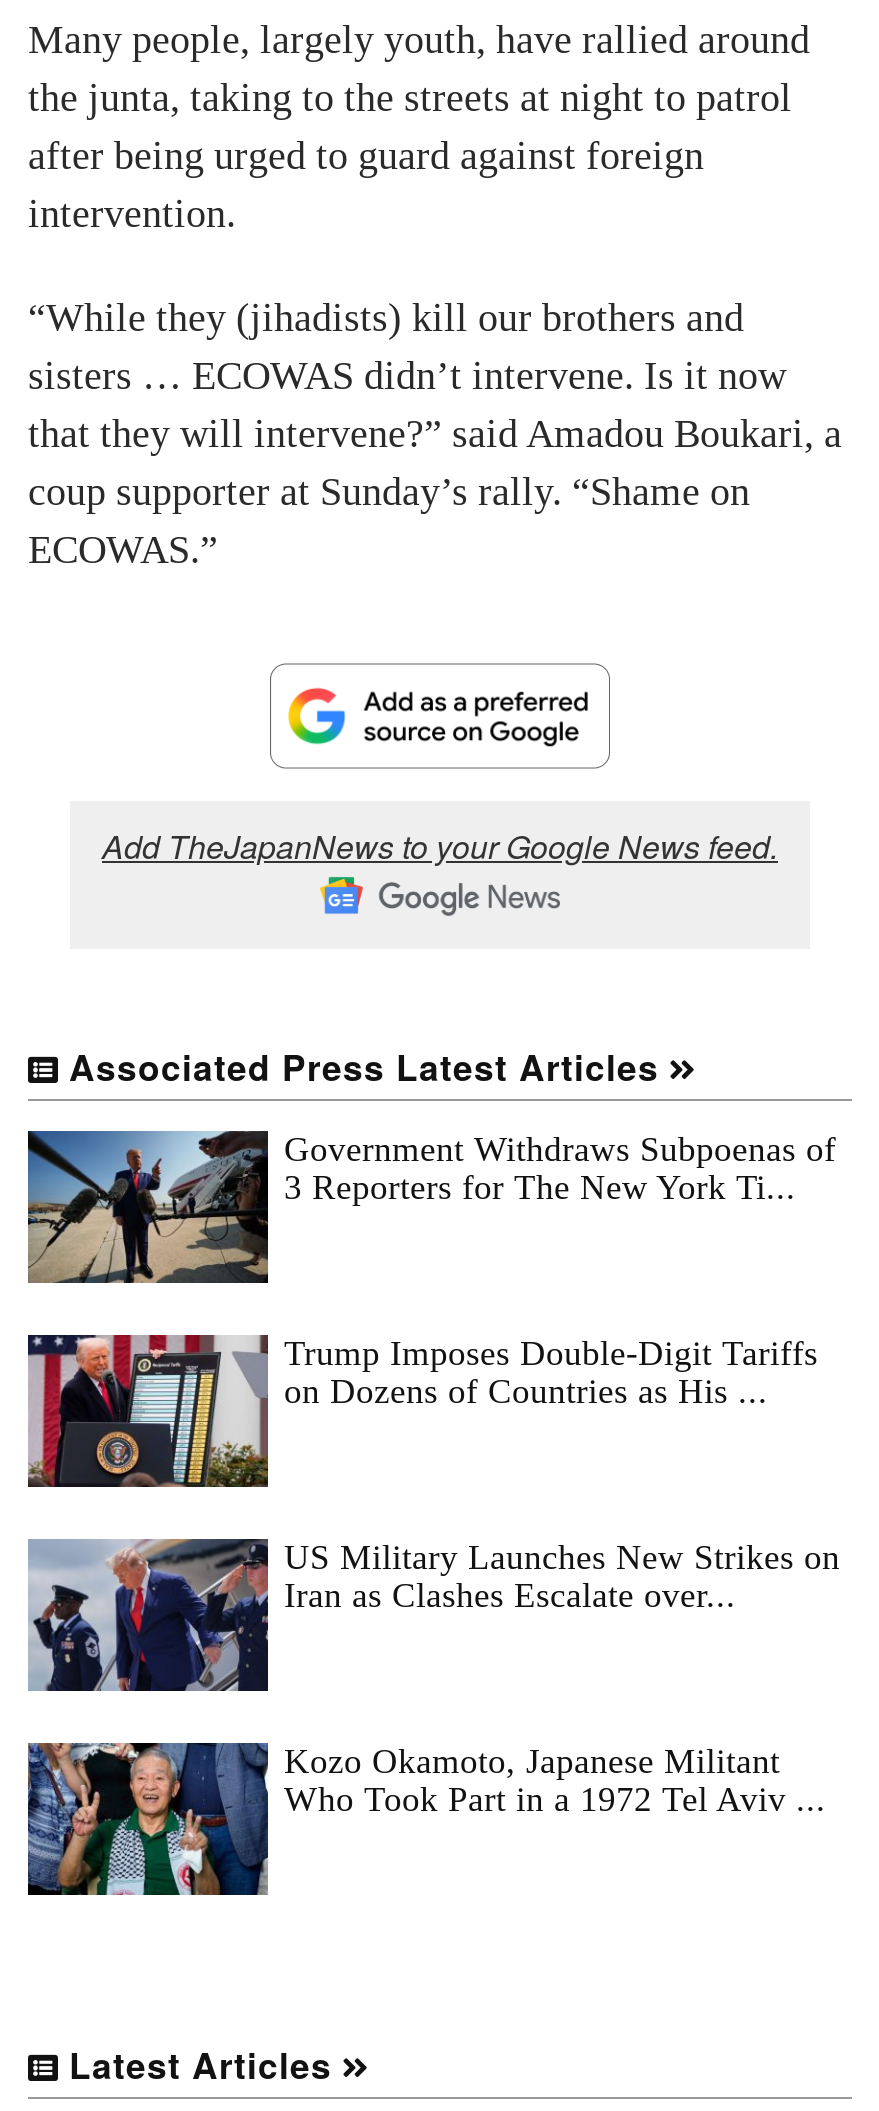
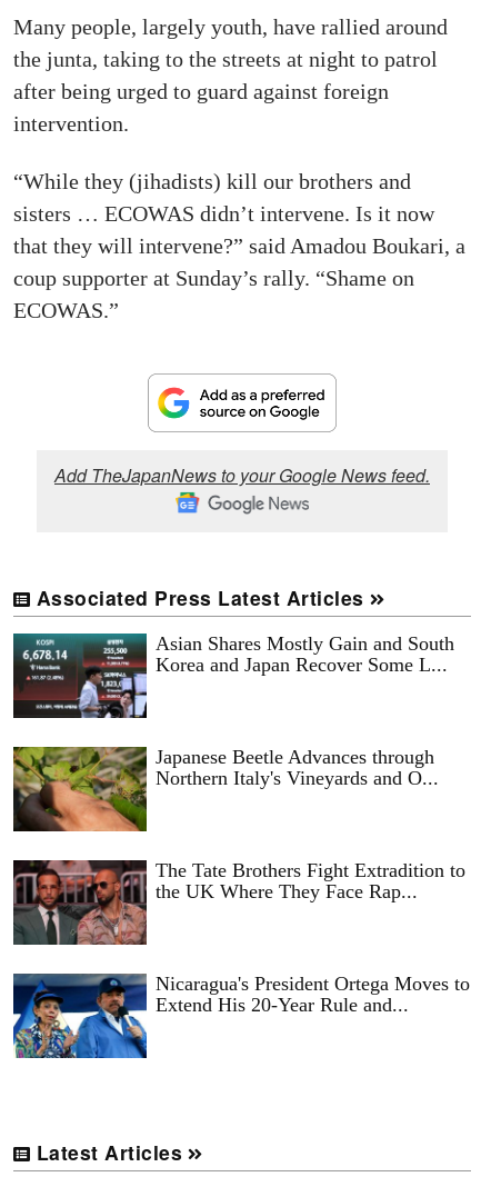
- [image]
- Government Withdraws Subpoenas of
- 3 Reporters for The New York Ti...
+ [image]
+ Asian Shares Mostly Gain and South
+ Korea and Japan Recover Some L...

- [image]
- Trump Imposes Double-Digit Tariffs
- on Dozens of Countries as His ...
+ [image]
+ Japanese Beetle Advances through
+ Northern Italy's Vineyards and O...

- [image]
- US Military Launches New Strikes on
- Iran as Clashes Escalate over...
+ [image]
+ The Tate Brothers Fight Extradition to
+ the UK Where They Face Rap...

- [image]
- Kozo Okamoto, Japanese Militant
- Who Took Part in a 1972 Tel Aviv ...
+ [image]
+ Nicaragua's President Ortega Moves to
+ Extend His 20-Year Rule and...
